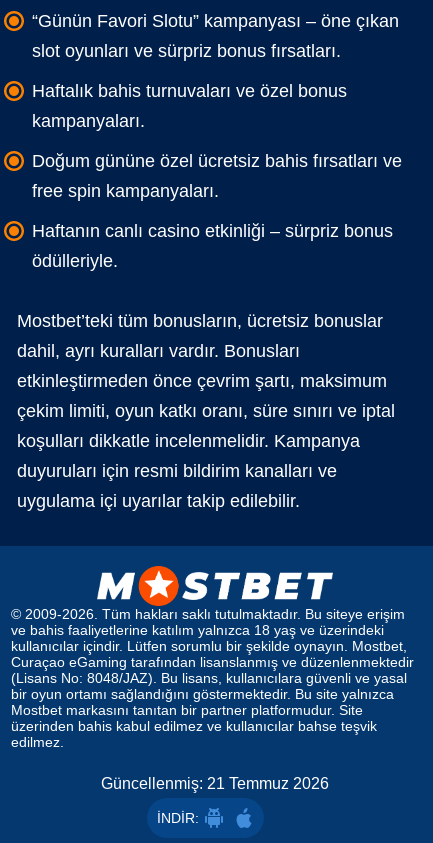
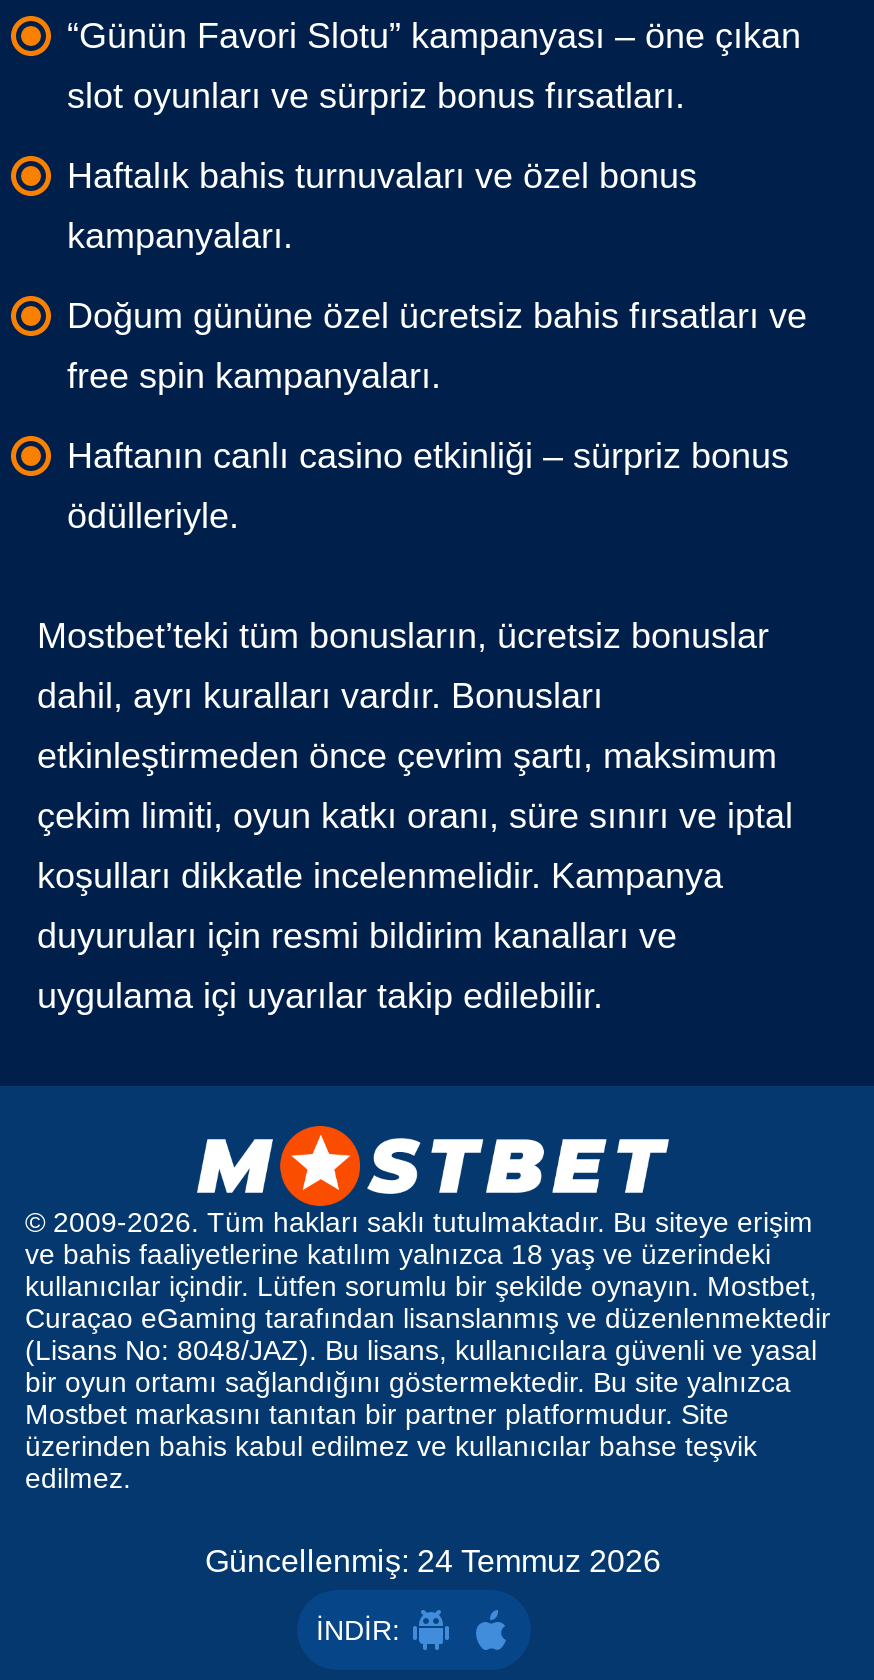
- Güncellenmiş: 21 Temmuz 2026
+ Güncellenmiş: 24 Temmuz 2026
